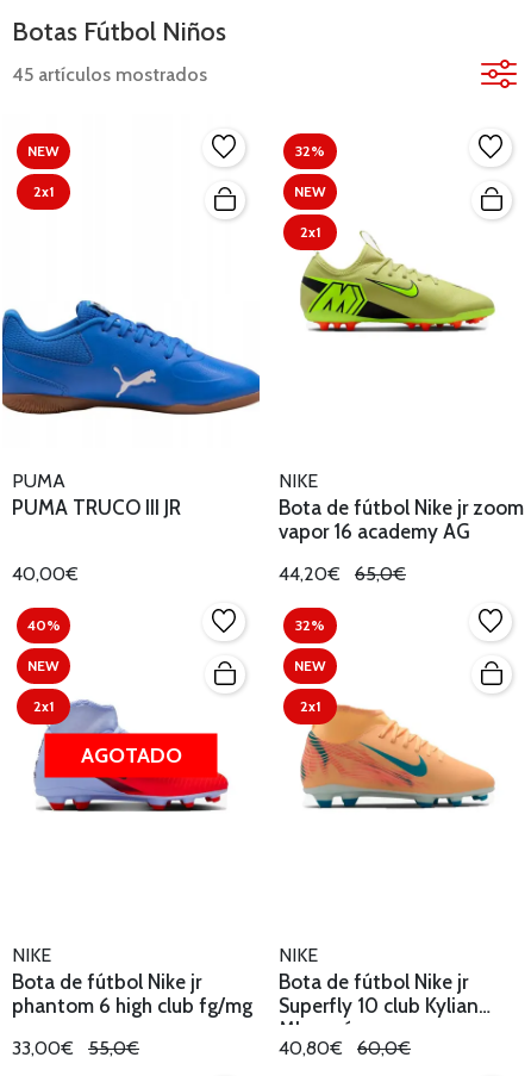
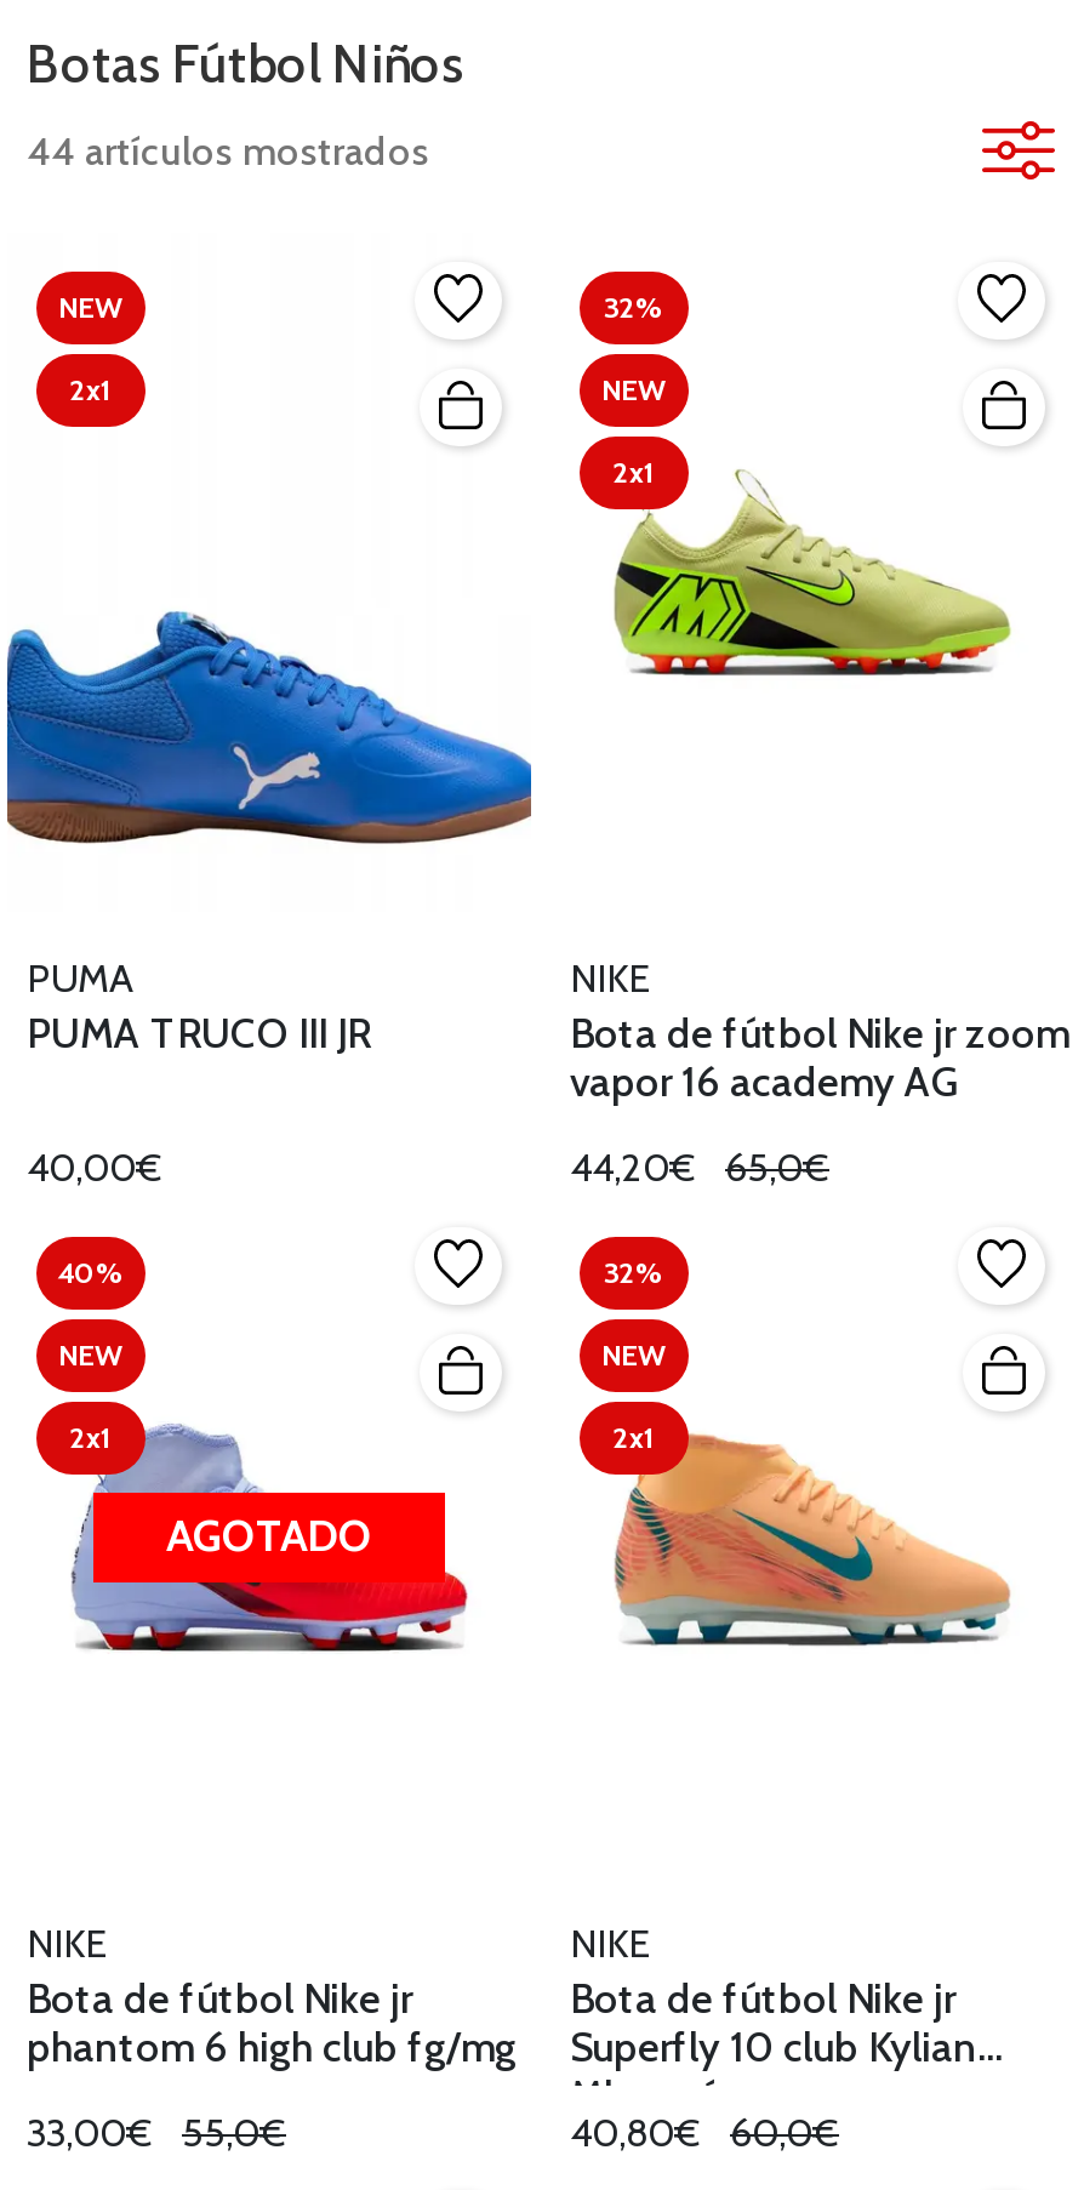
- 45 artículos mostrados
+ 44 artículos mostrados
